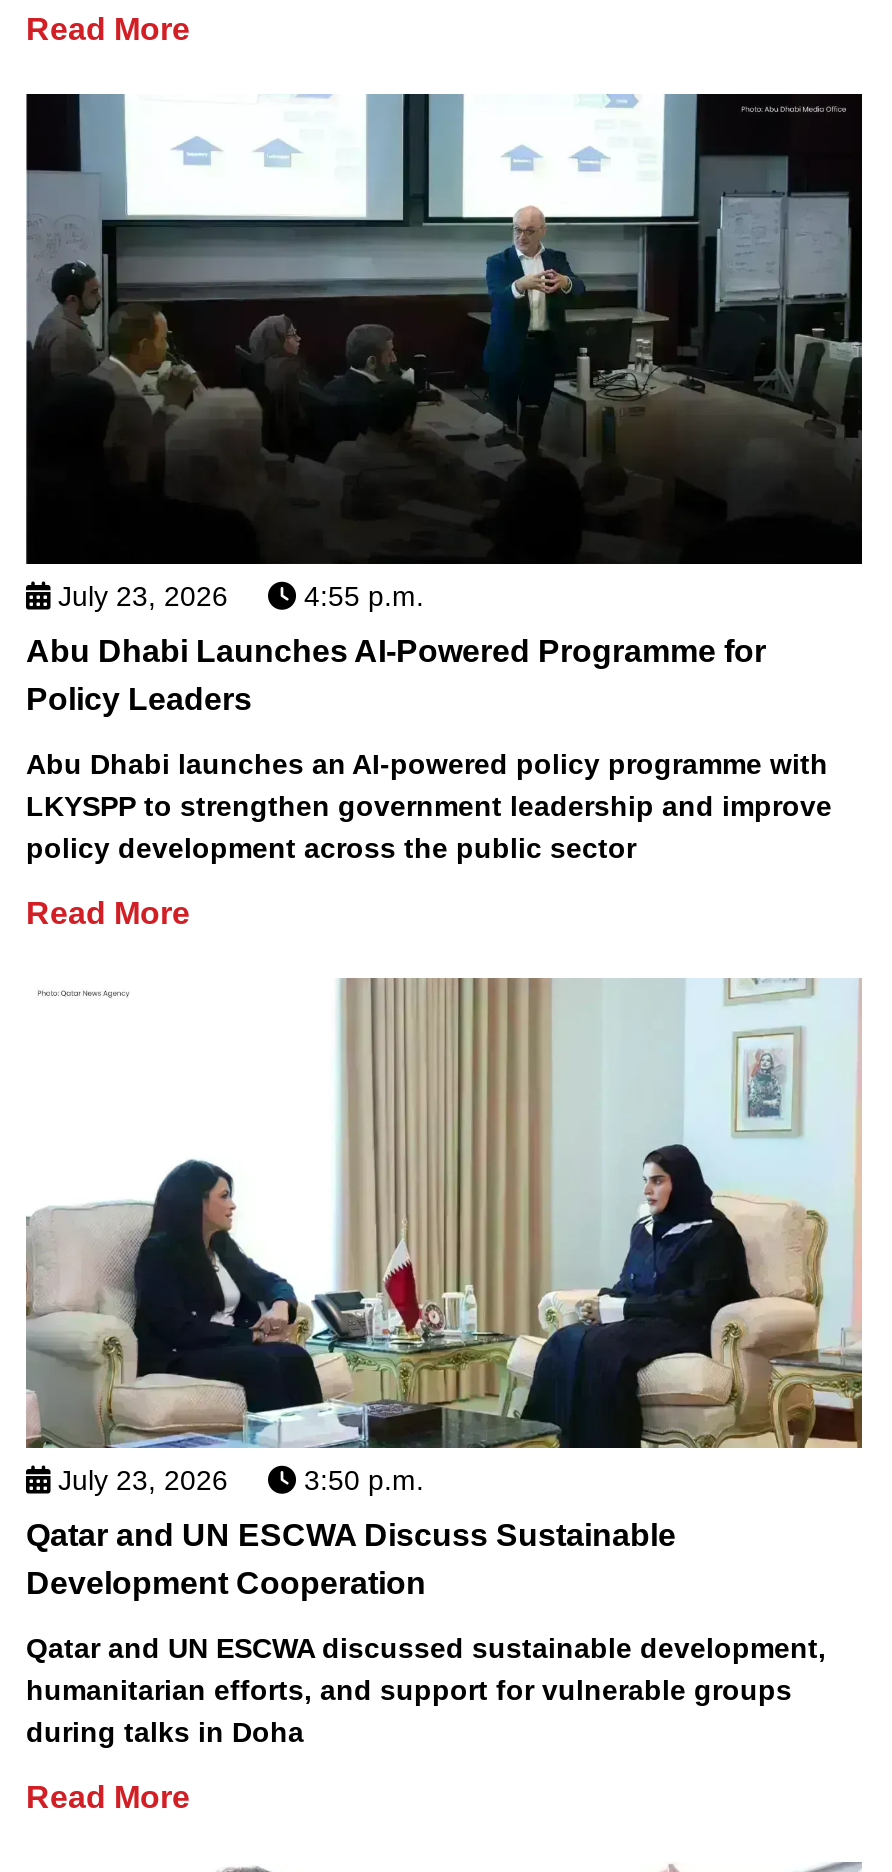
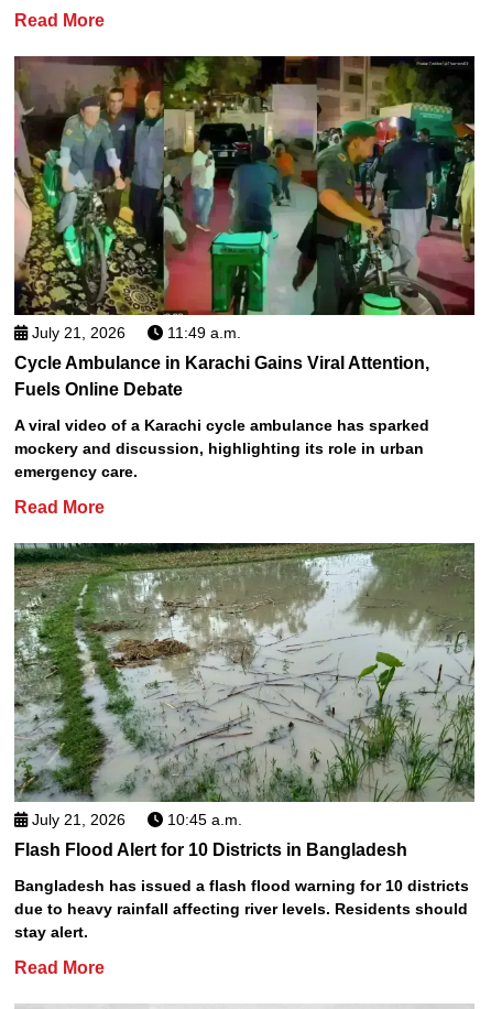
- [image]
- July 23, 2026
- 4:55 p.m.
+ [image]
+ July 21, 2026
+ 11:49 a.m.

- Abu Dhabi Launches AI-Powered Programme for
- Policy Leaders
+ Cycle Ambulance in Karachi Gains Viral Attention,
+ Fuels Online Debate

- Abu Dhabi launches an AI-powered policy programme with
- LKYSPP to strengthen government leadership and improve
- policy development across the public sector
+ A viral video of a Karachi cycle ambulance has sparked
+ mockery and discussion, highlighting its role in urban
+ emergency care.

- [image]
- July 23, 2026
- 3:50 p.m.
+ [image]
+ July 21, 2026
+ 10:45 a.m.

- Qatar and UN ESCWA Discuss Sustainable
- Development Cooperation
+ Flash Flood Alert for 10 Districts in Bangladesh

- Qatar and UN ESCWA discussed sustainable development,
- humanitarian efforts, and support for vulnerable groups
- during talks in Doha
+ Bangladesh has issued a flash flood warning for 10 districts
+ due to heavy rainfall affecting river levels. Residents should
+ stay alert.
